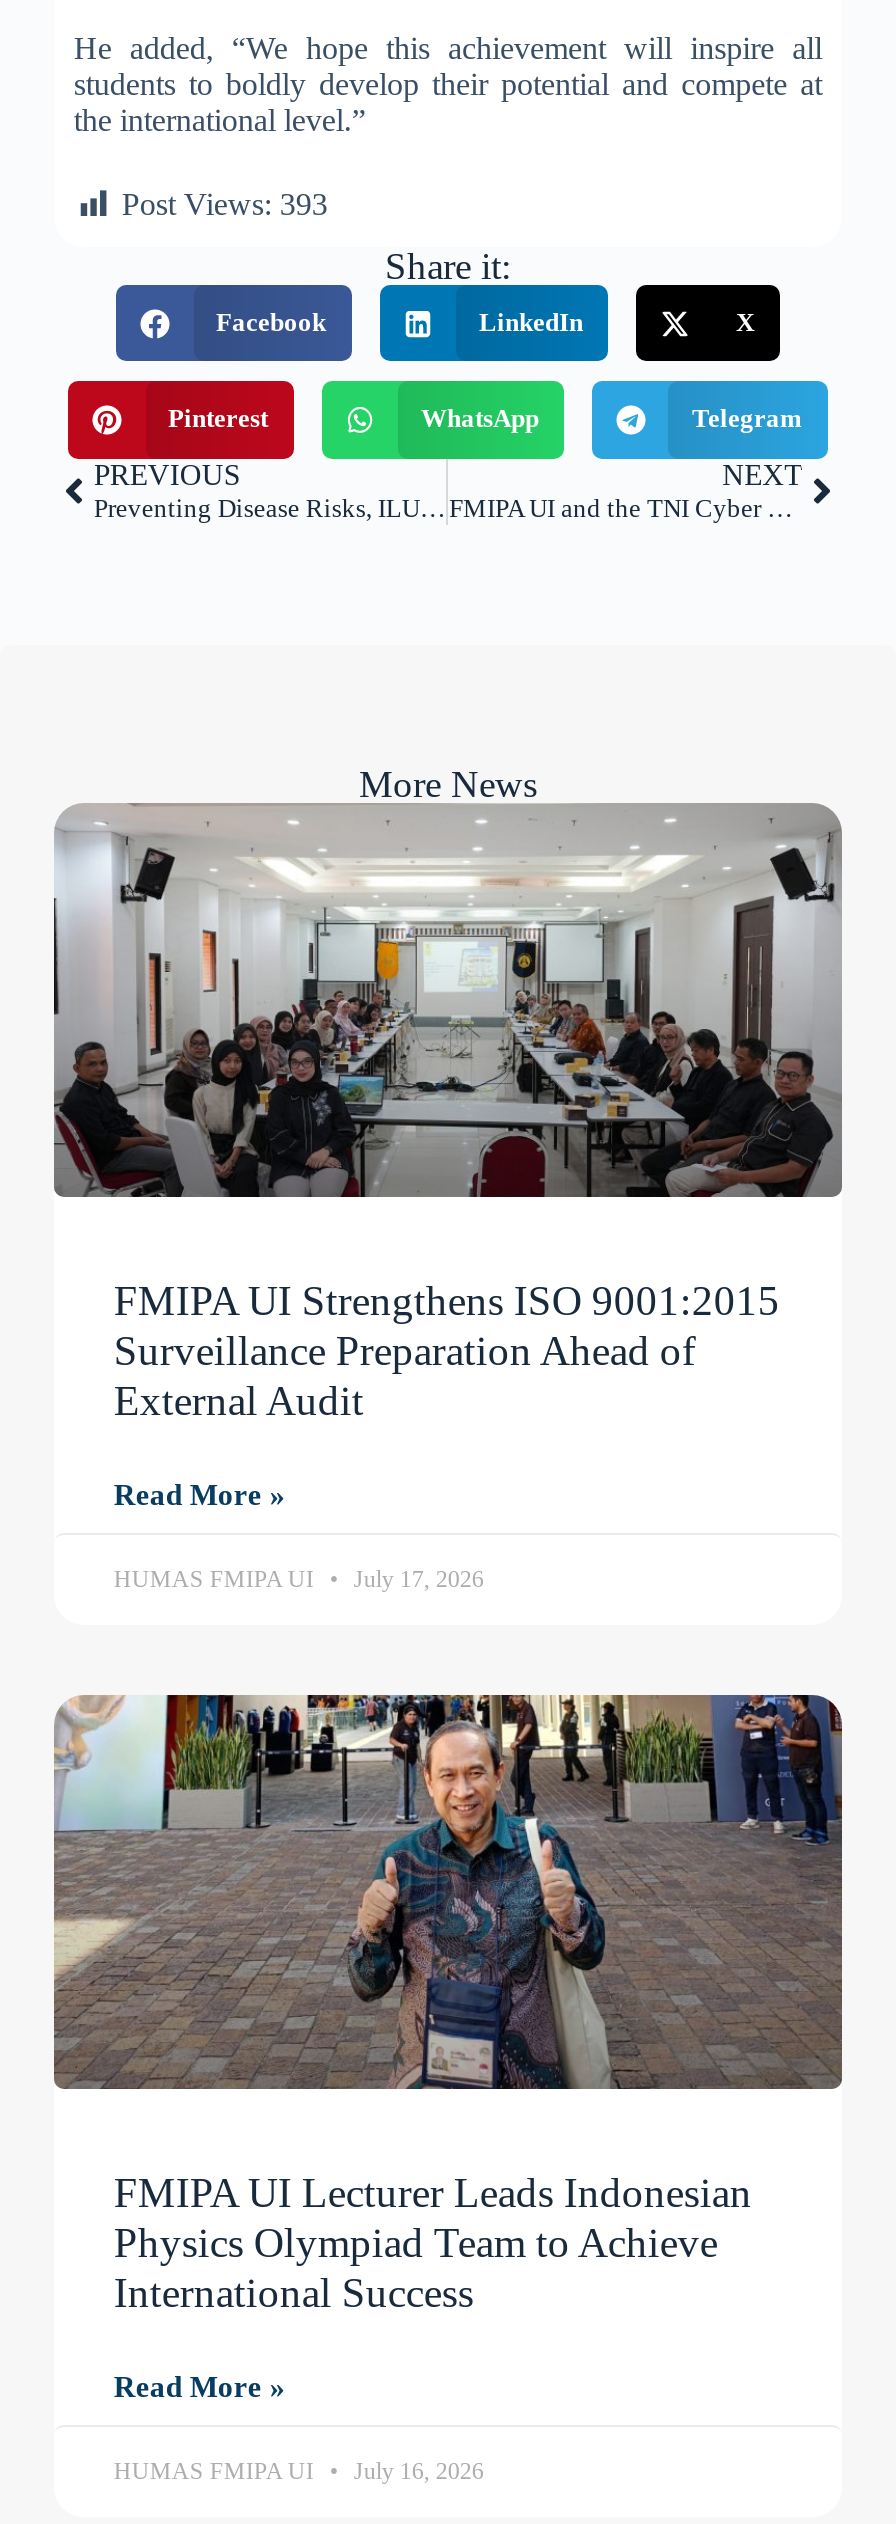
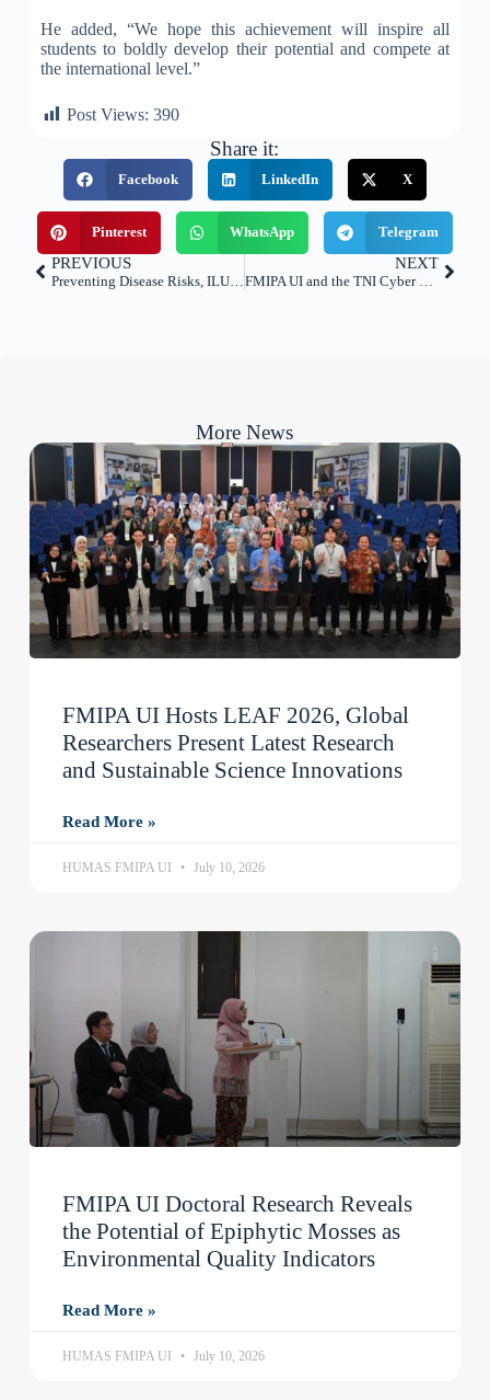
- Post Views: 393
+ Post Views: 390

- [image]
- FMIPA UI Strengthens ISO 9001:2015
- Surveillance Preparation Ahead of
- External Audit
+ [image]
+ FMIPA UI Hosts LEAF 2026, Global
+ Researchers Present Latest Research
+ and Sustainable Science Innovations

- HUMAS FMIPA UI July 17, 2026
+ HUMAS FMIPA UI July 10, 2026

- [image]
- FMIPA UI Lecturer Leads Indonesian
- Physics Olympiad Team to Achieve
- International Success
+ [image]
+ FMIPA UI Doctoral Research Reveals
+ the Potential of Epiphytic Mosses as
+ Environmental Quality Indicators

- HUMAS FMIPA UI July 16, 2026
+ HUMAS FMIPA UI July 10, 2026
